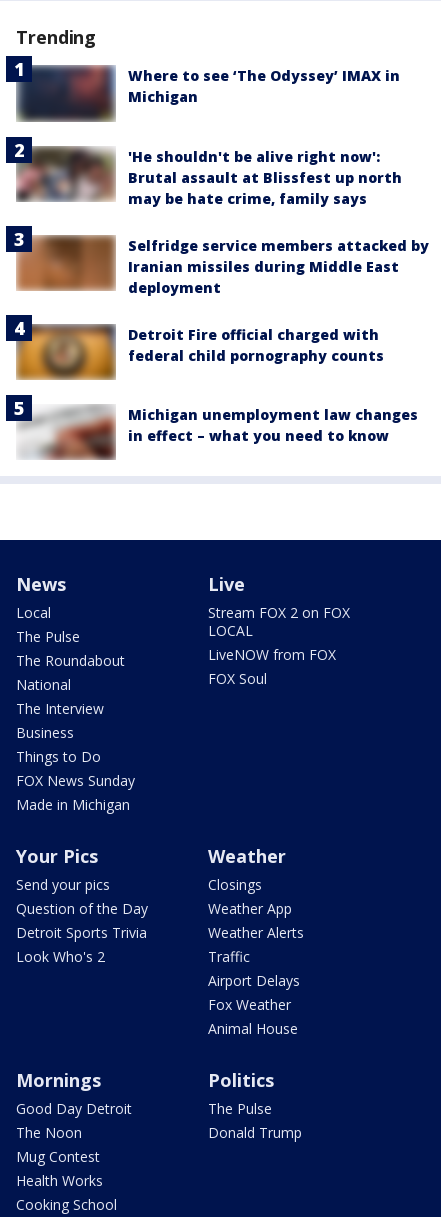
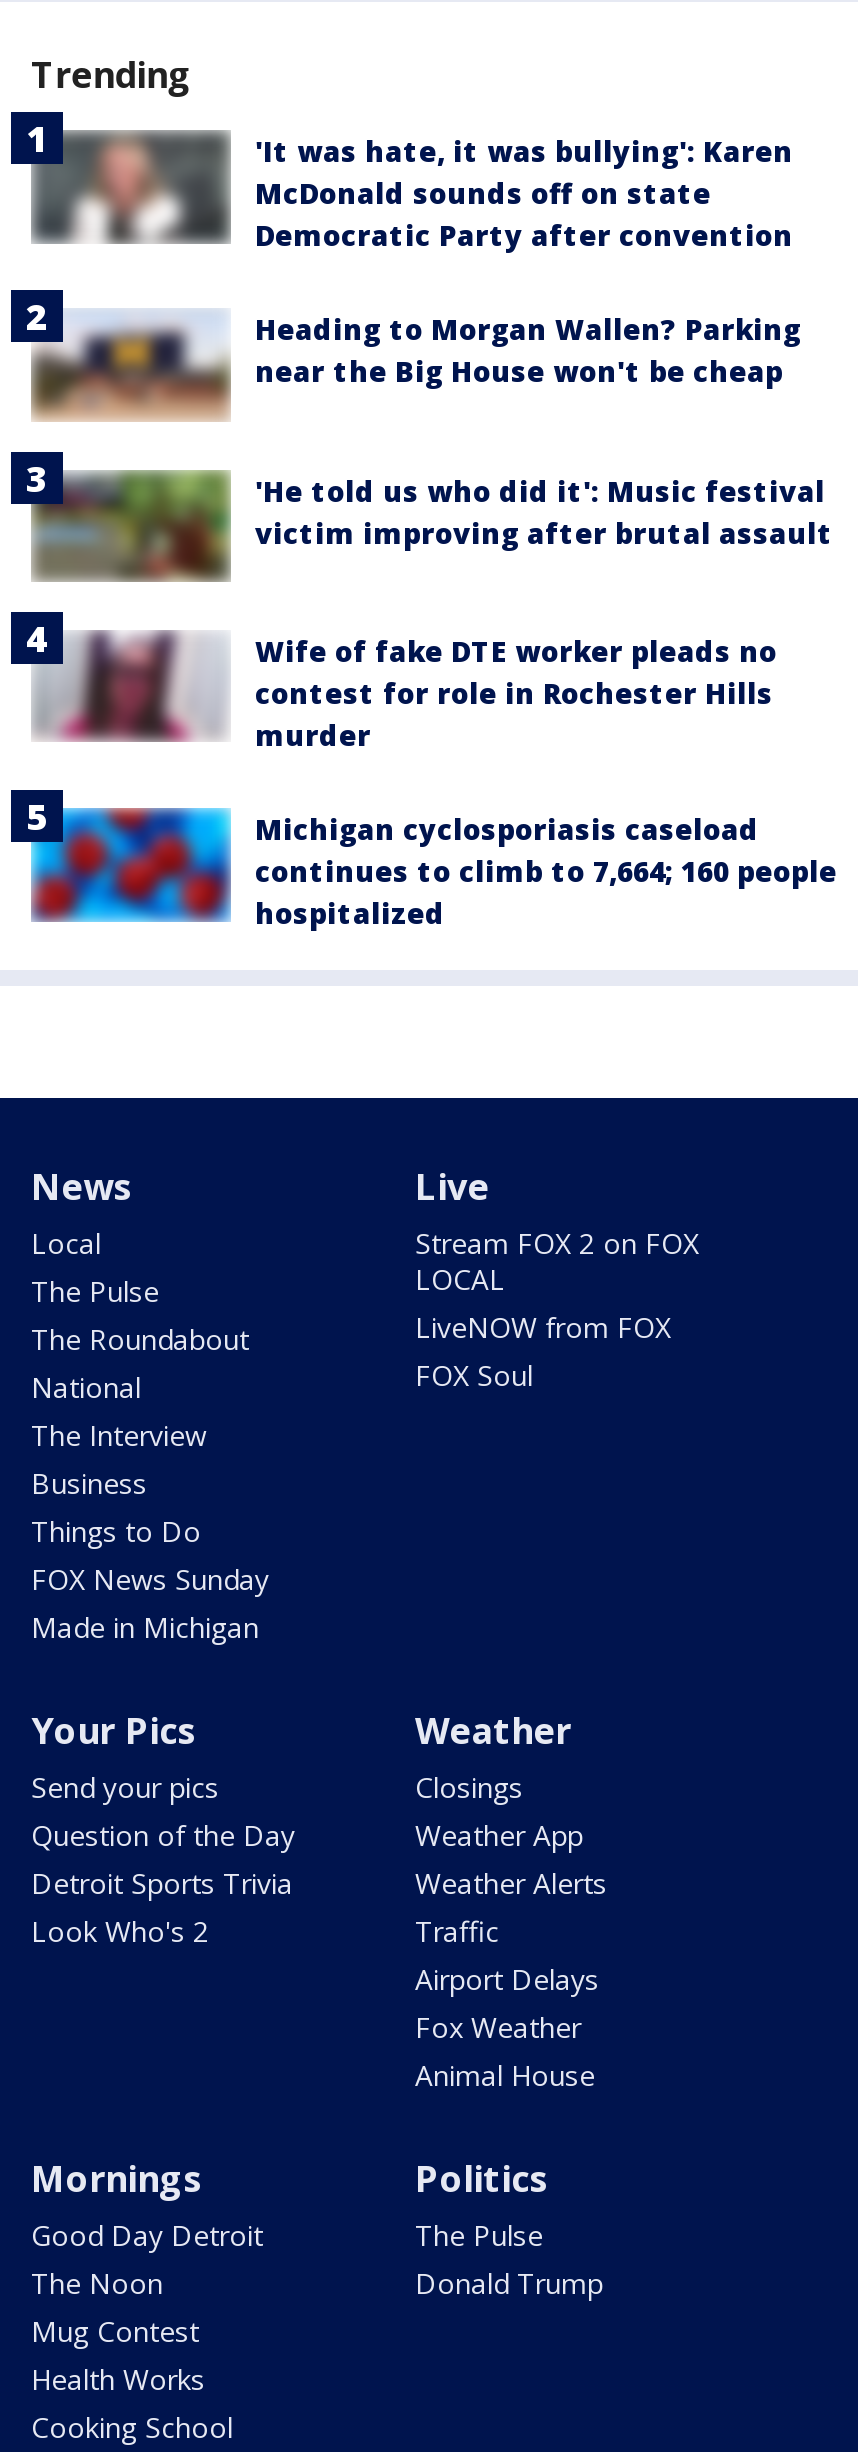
- [image]
- Where to see ‘The Odyssey’ IMAX in
- Michigan
+ [image]
+ 'It was hate, it was bullying': Karen
+ McDonald sounds off on state
+ Democratic Party after convention

- [image]
- 'He shouldn't be alive right now':
- Brutal assault at Blissfest up north
- may be hate crime, family says
+ [image]
+ Heading to Morgan Wallen? Parking
+ near the Big House won't be cheap

- [image]
- Selfridge service members attacked by
- Iranian missiles during Middle East
- deployment
+ [image]
+ 'He told us who did it': Music festival
+ victim improving after brutal assault

- [image]
- Detroit Fire official charged with
- federal child pornography counts
+ [image]
+ Wife of fake DTE worker pleads no
+ contest for role in Rochester Hills
+ murder

- [image]
- Michigan unemployment law changes
- in effect – what you need to know
+ [image]
+ Michigan cyclosporiasis caseload
+ continues to climb to 7,664; 160 people
+ hospitalized
